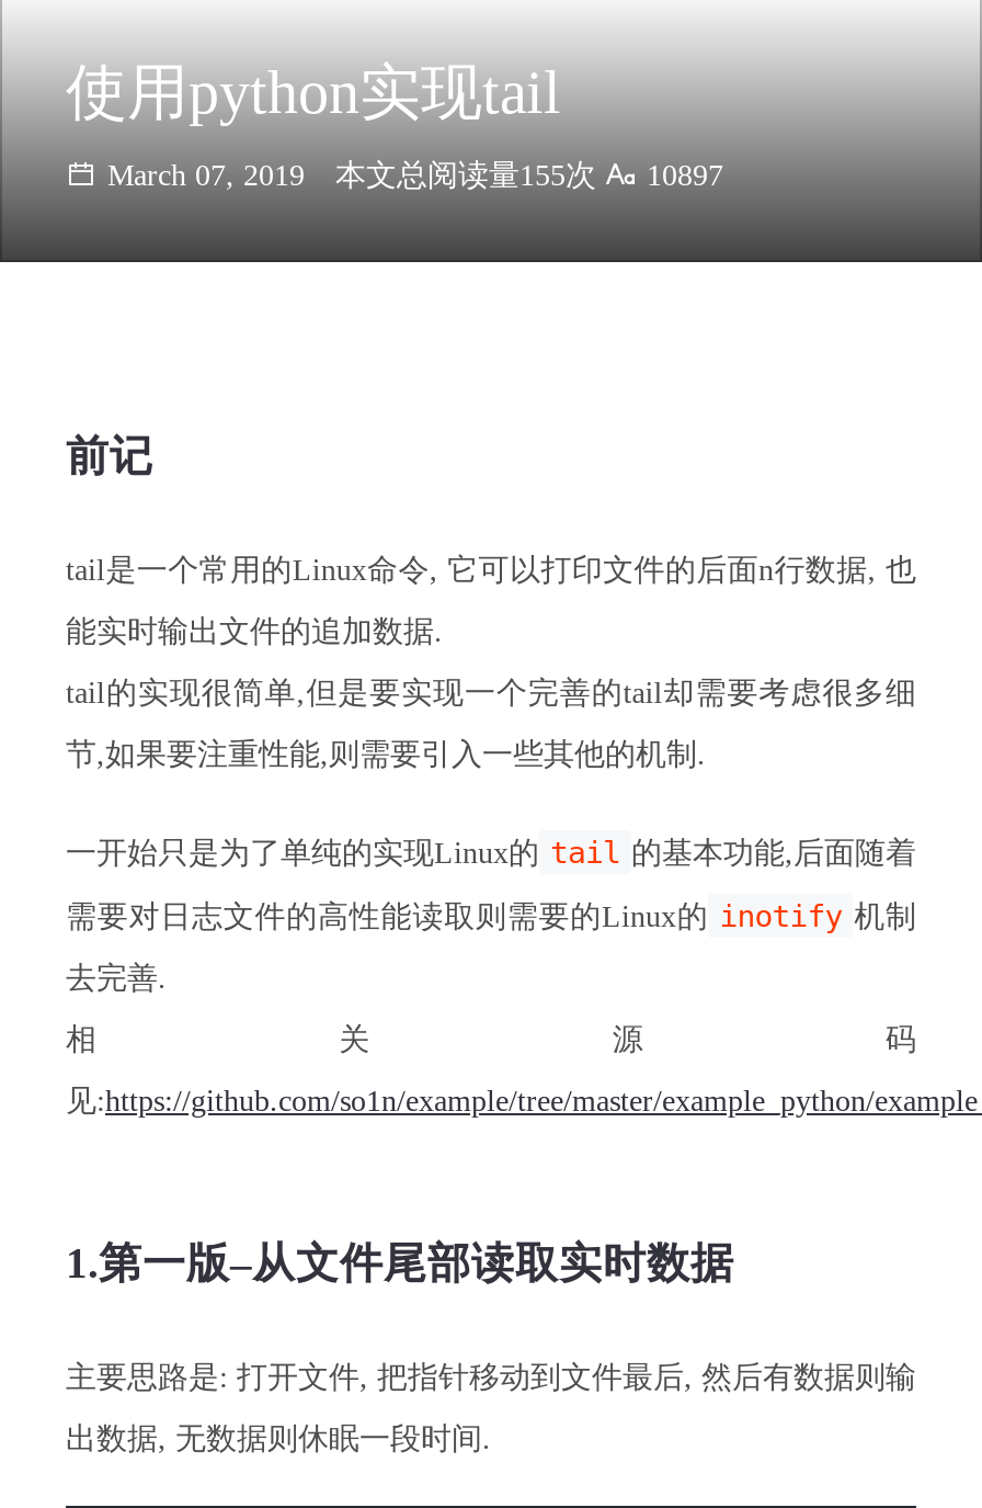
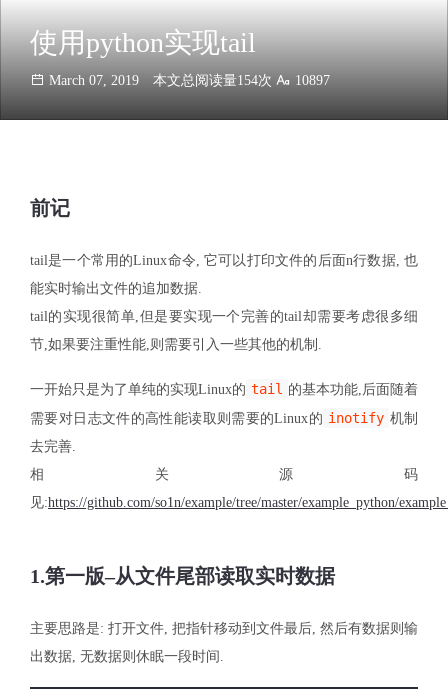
- 本文总阅读量155次
+ 本文总阅读量154次
